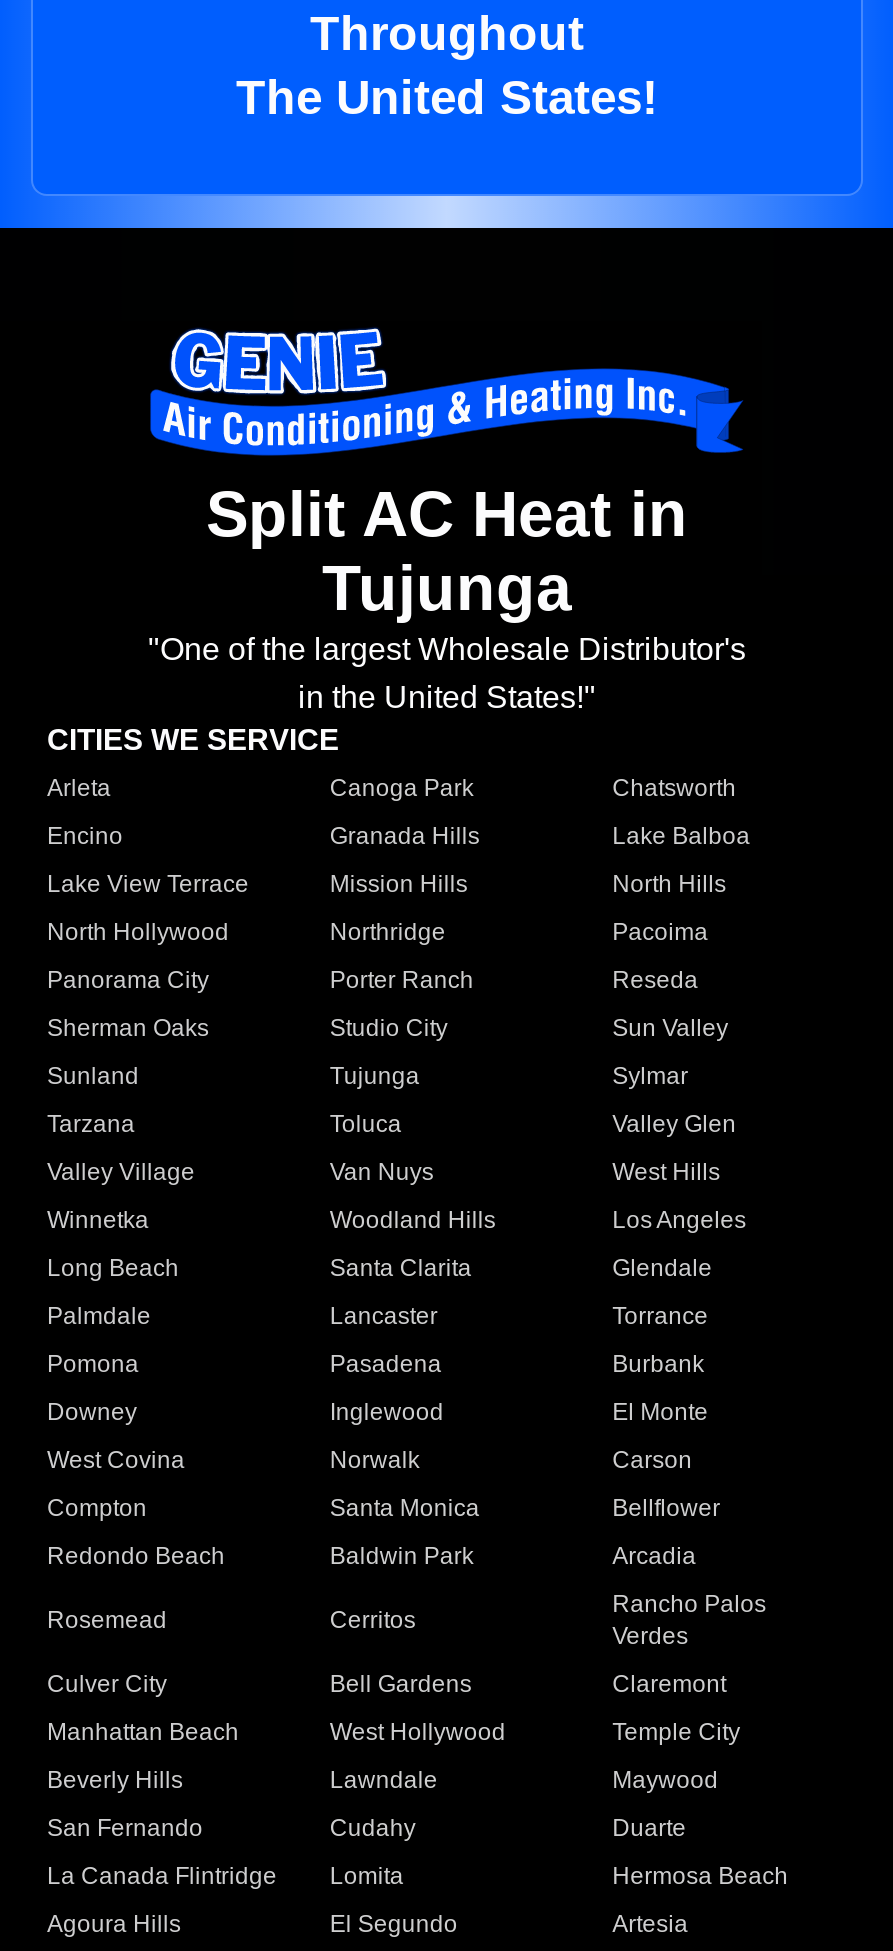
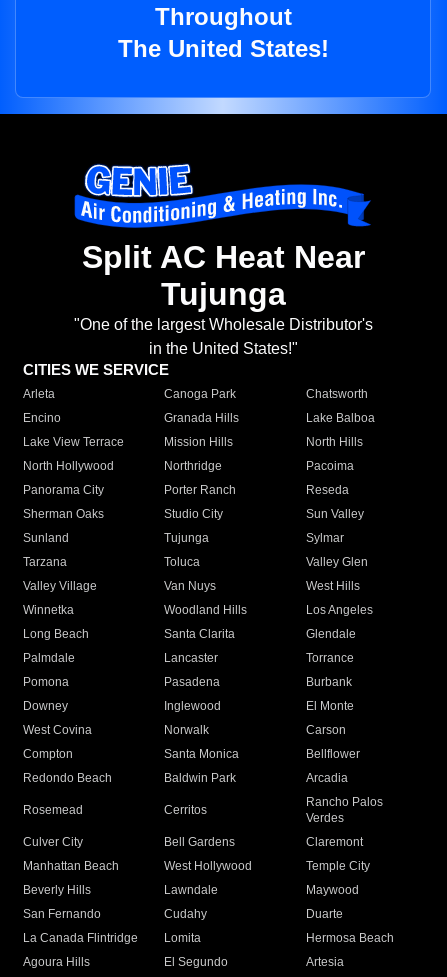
- Split AC Heat in
+ Split AC Heat Near
